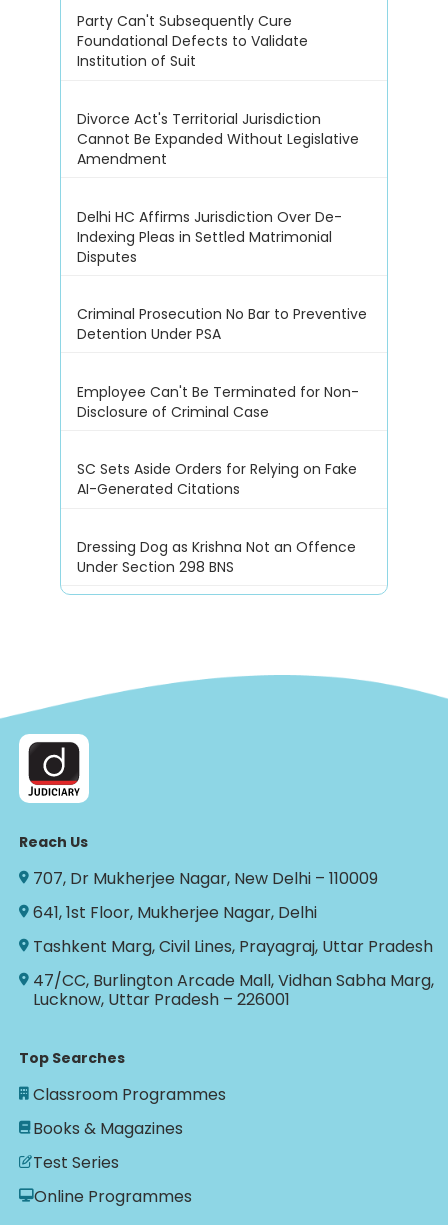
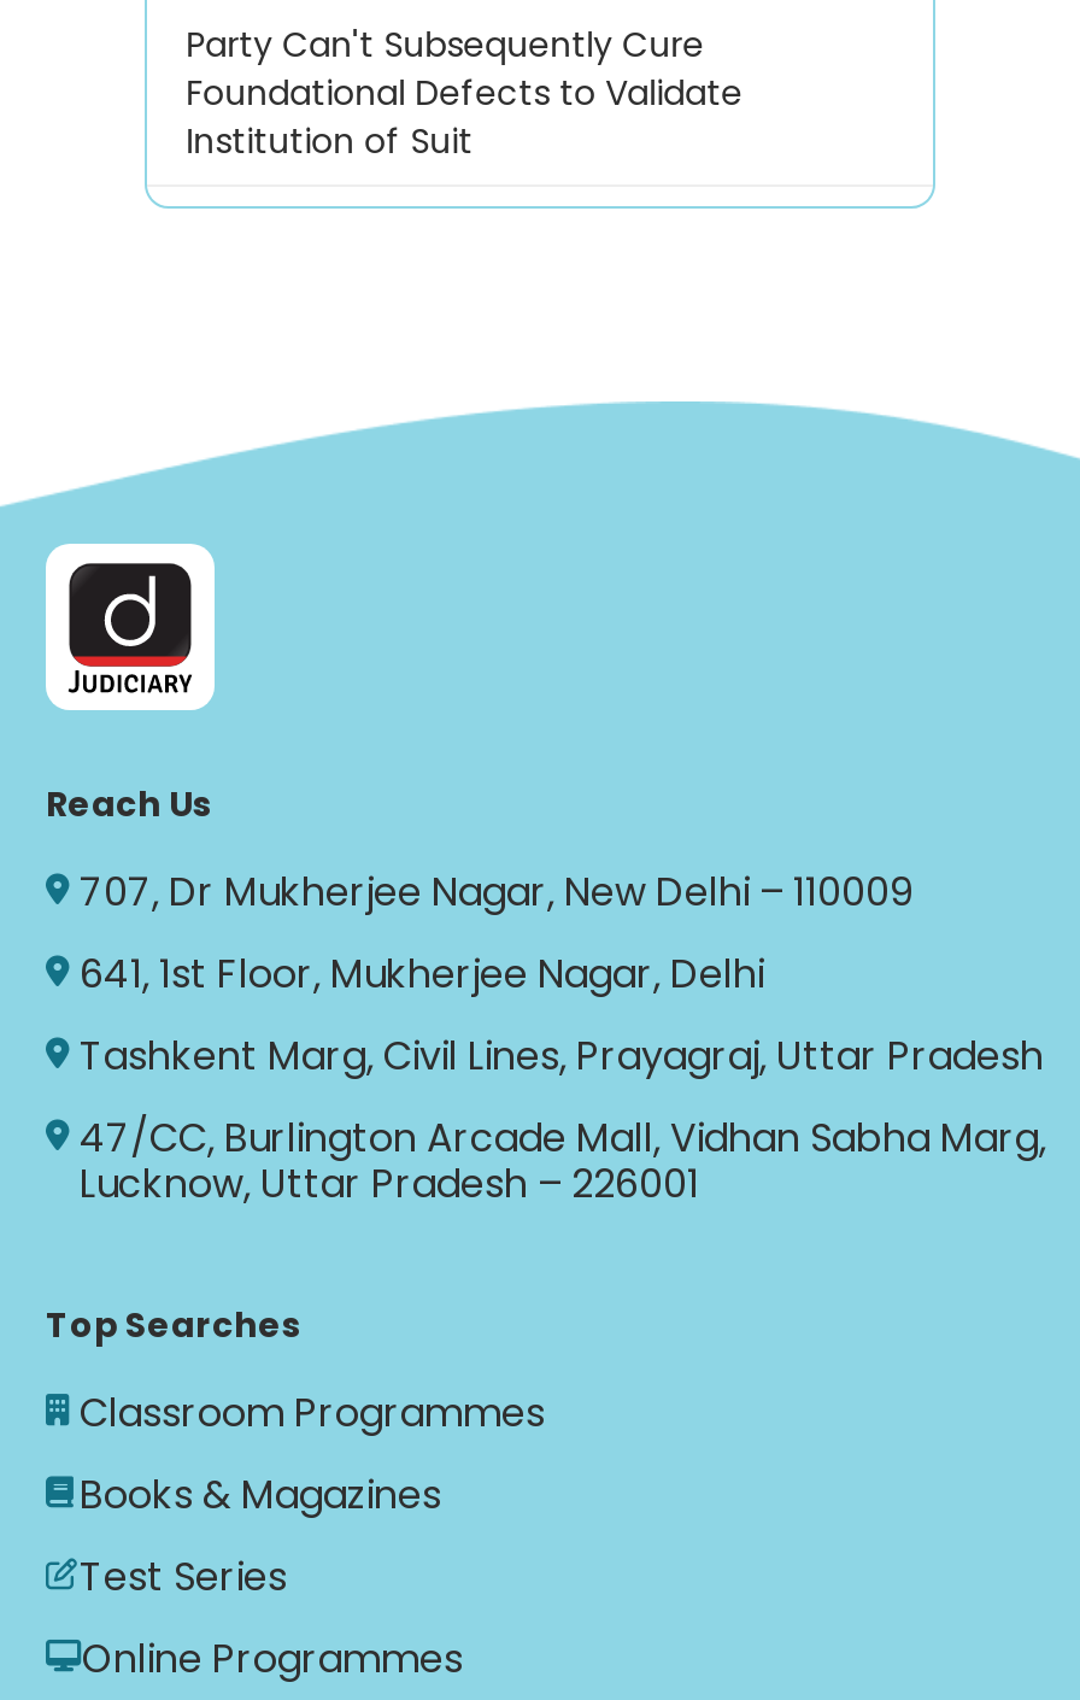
- Divorce Act's Territorial Jurisdiction
- Cannot Be Expanded Without Legislative
- Amendment
- Delhi HC Affirms Jurisdiction Over De-
- Indexing Pleas in Settled Matrimonial
- Disputes
- Criminal Prosecution No Bar to Preventive
- Detention Under PSA
- Employee Can't Be Terminated for Non-
- Disclosure of Criminal Case
- SC Sets Aside Orders for Relying on Fake
- AI-Generated Citations
- Dressing Dog as Krishna Not an Offence
- Under Section 298 BNS
